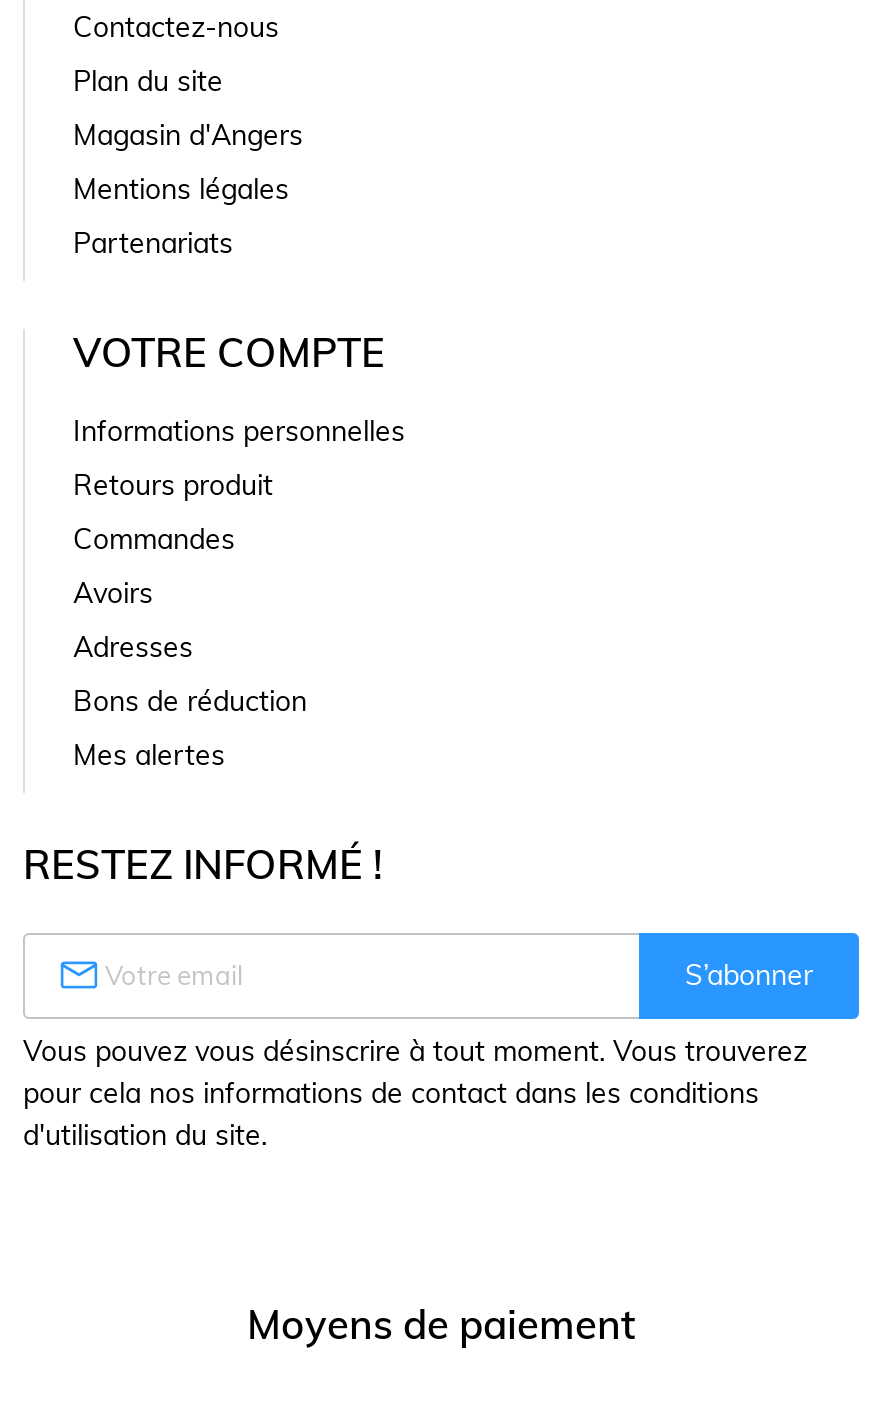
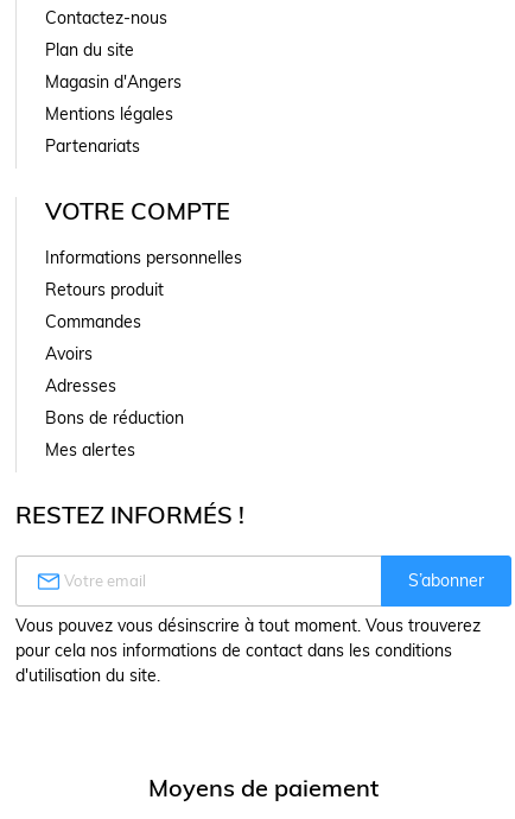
- RESTEZ INFORMÉ !
+ RESTEZ INFORMÉS !
